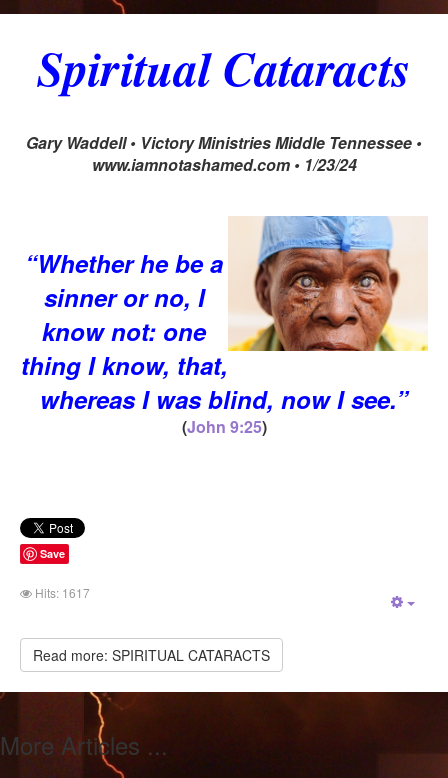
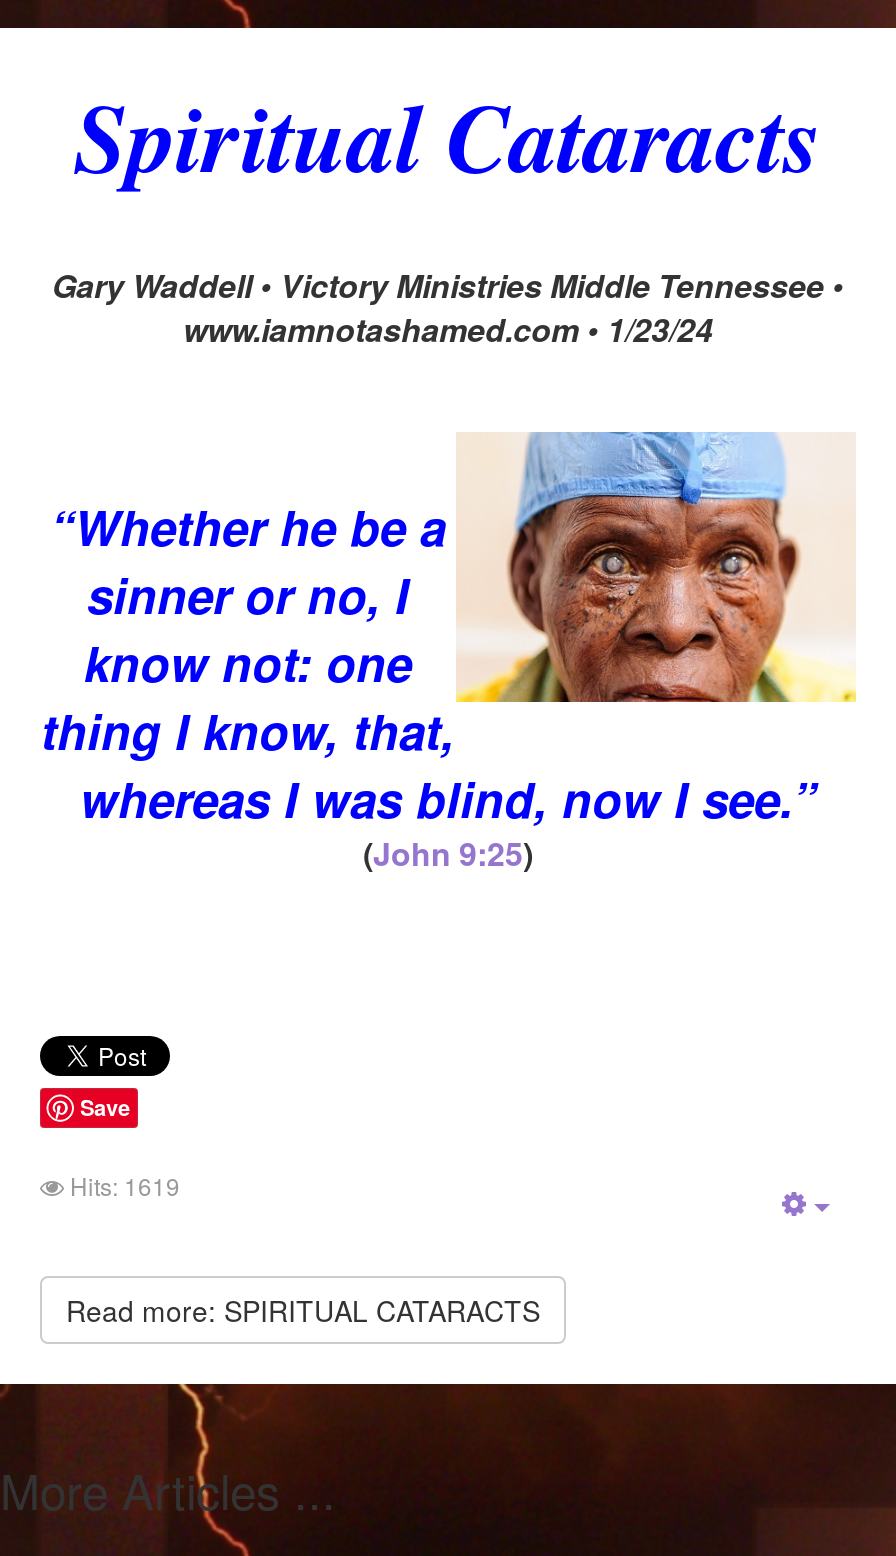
- Hits: 1617
+ Hits: 1619
